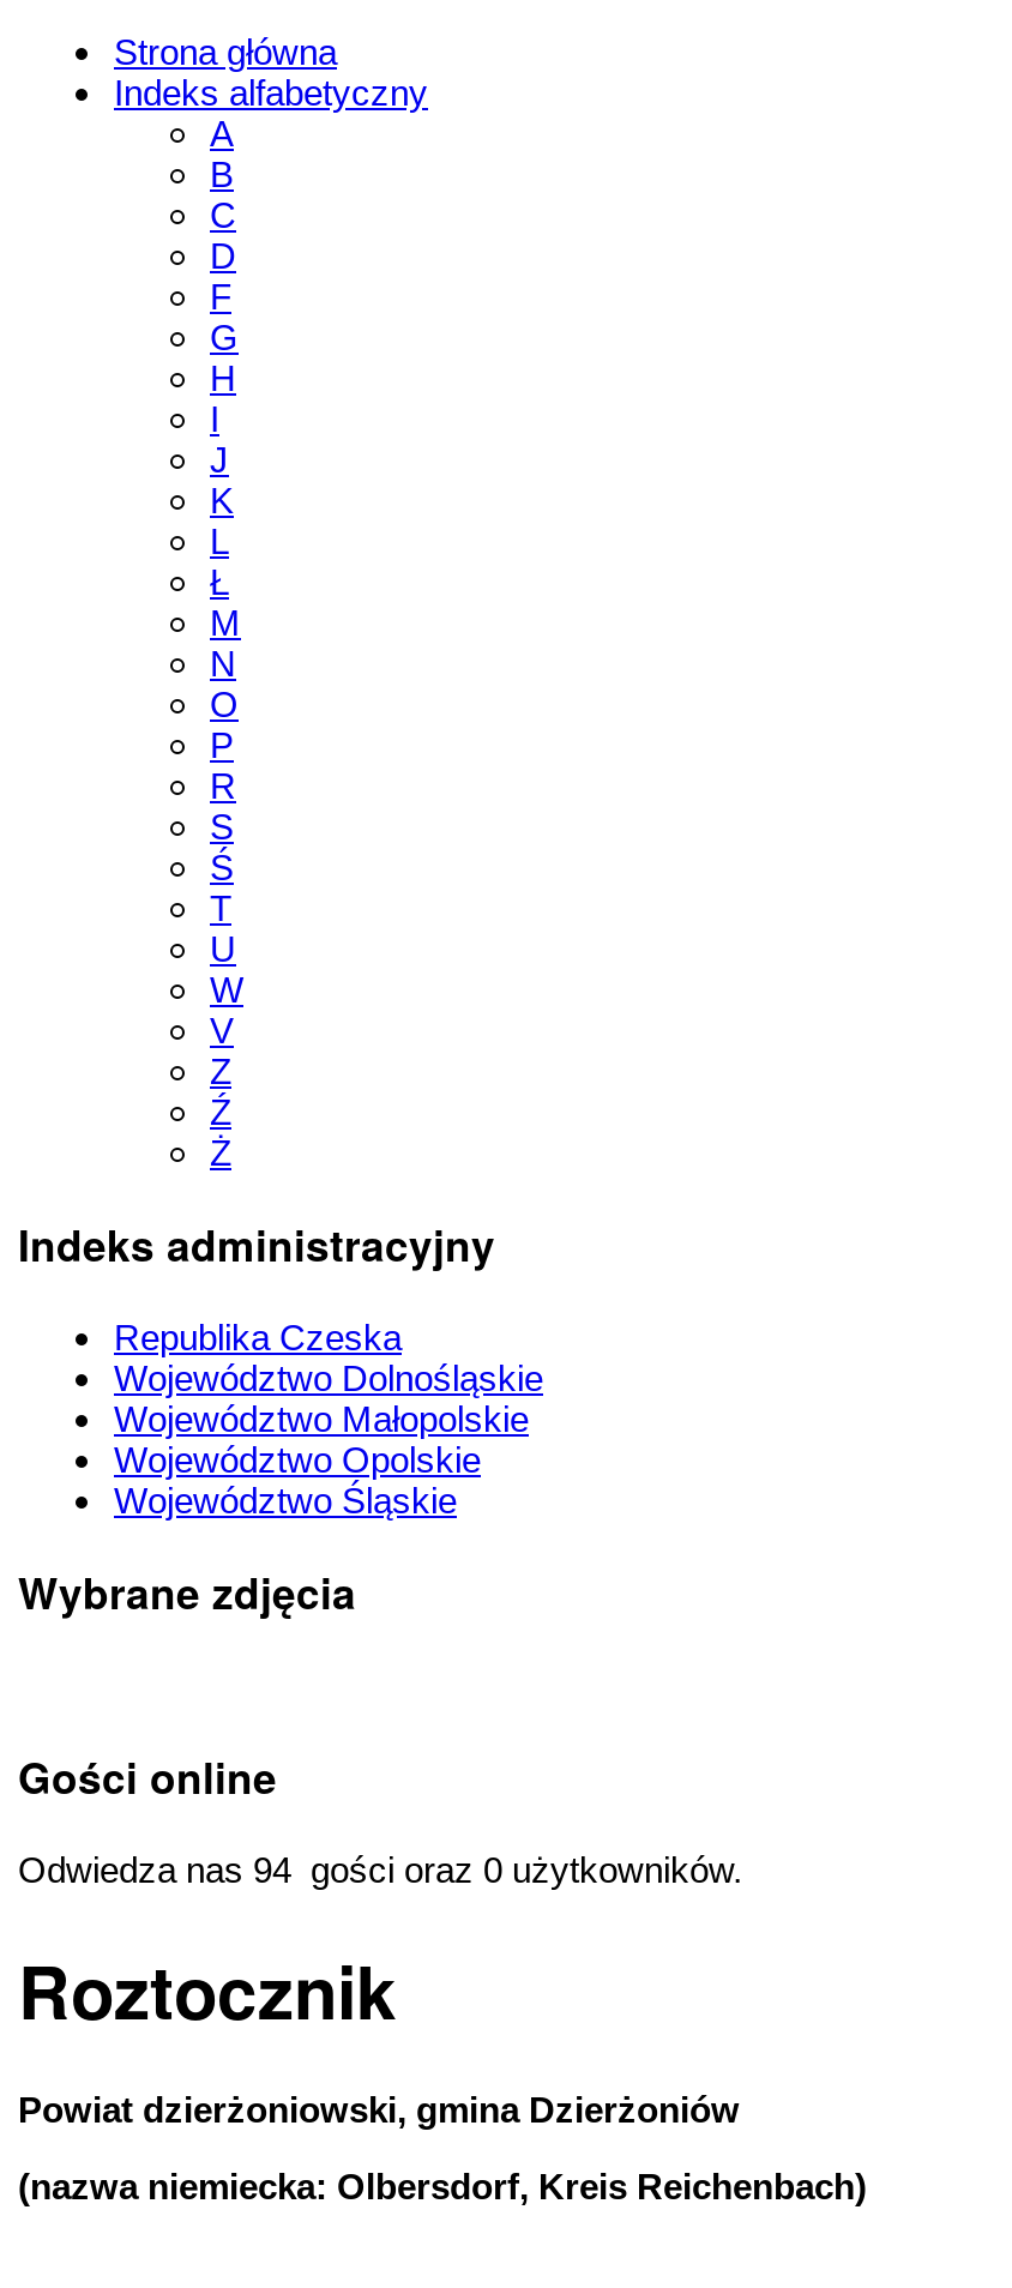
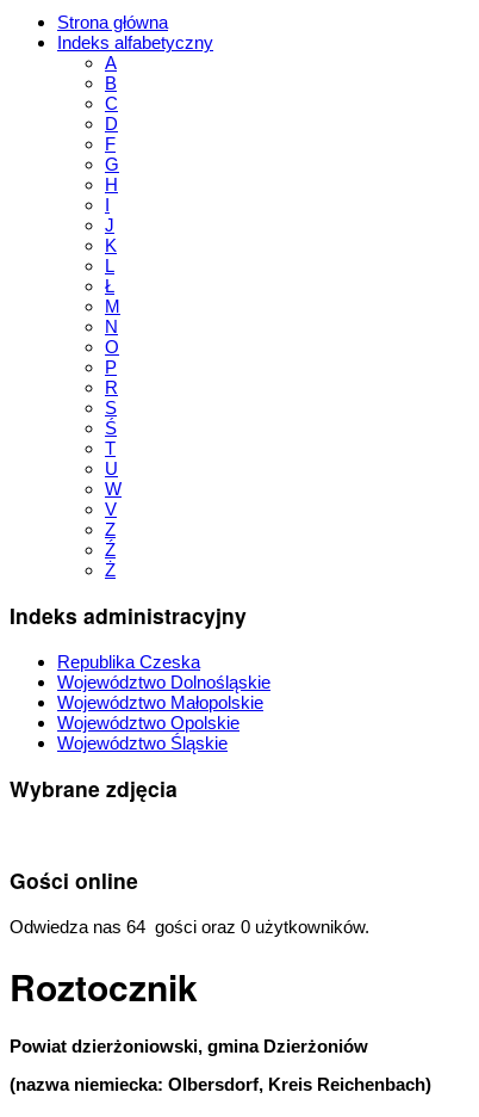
- Odwiedza nas 94 gości oraz 0 użytkowników.
+ Odwiedza nas 64 gości oraz 0 użytkowników.
